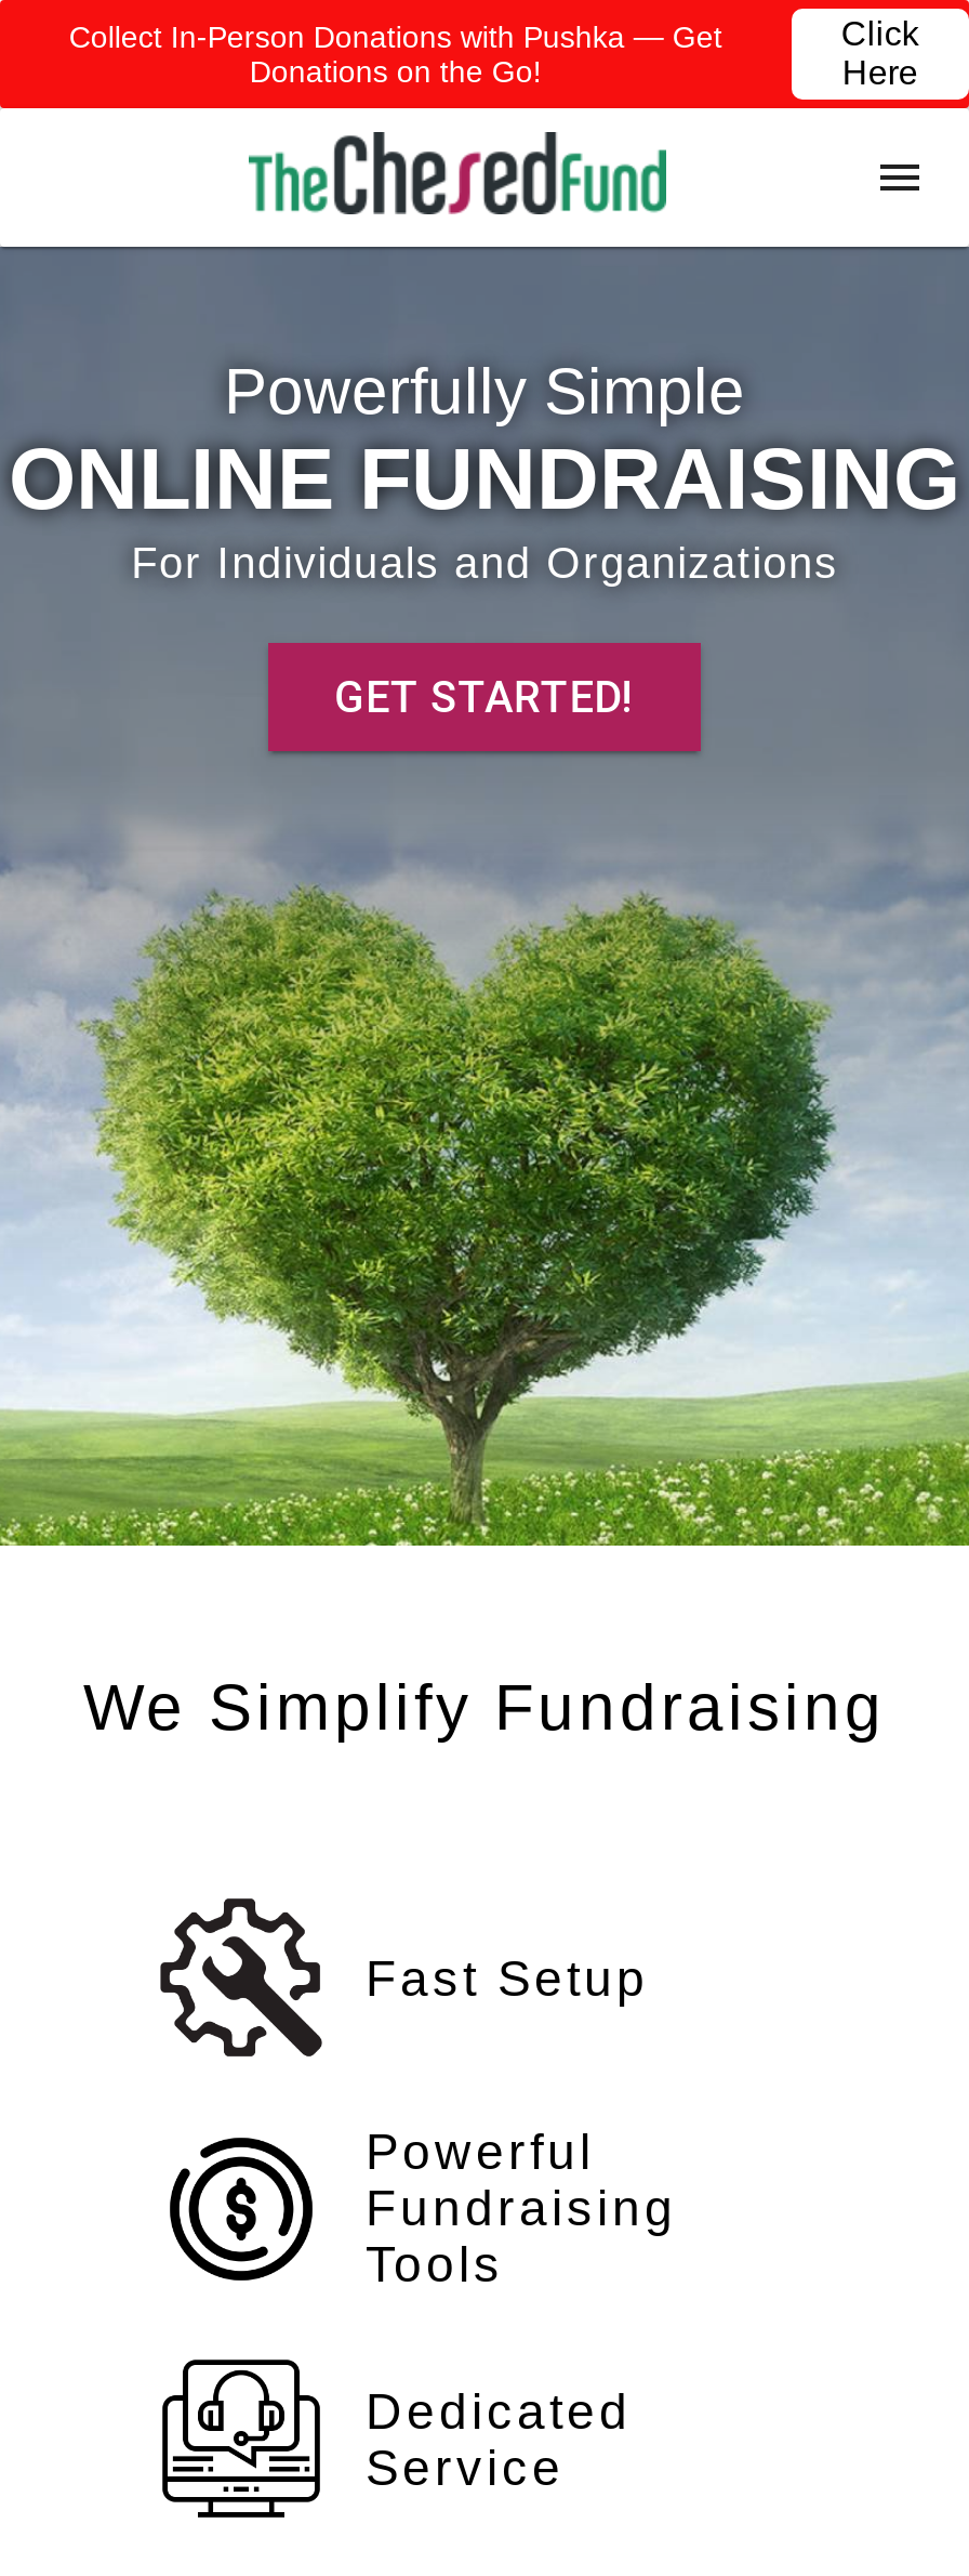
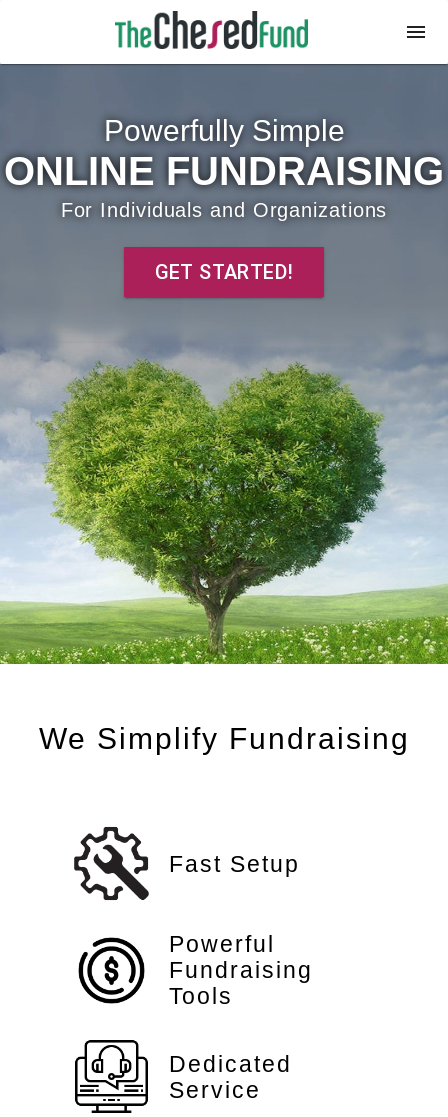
- Collect In-Person Donations with Pushka — Get
- Donations on the Go!

- Click
- Here
